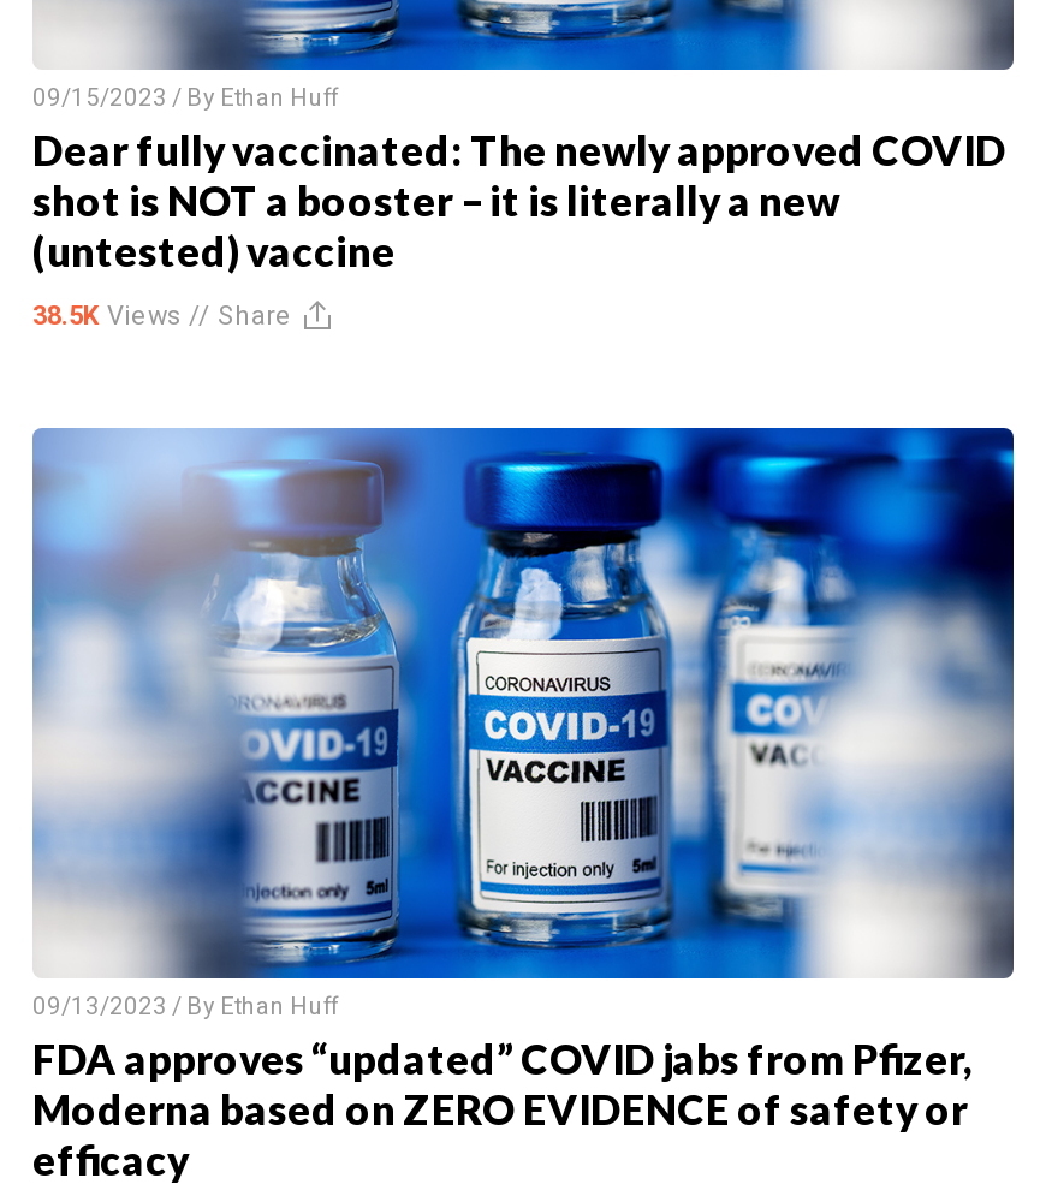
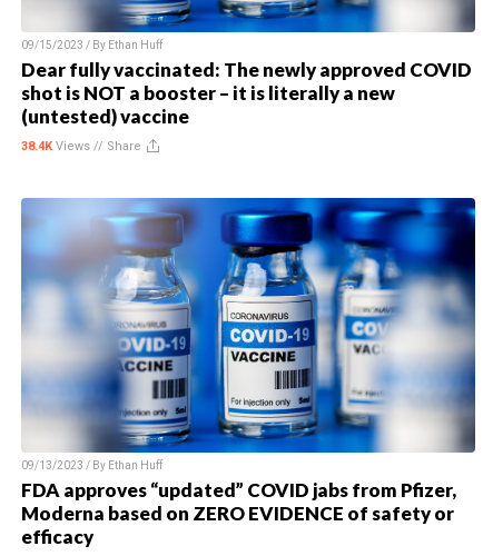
- 38.5K Views // Share
+ 38.4K Views // Share
